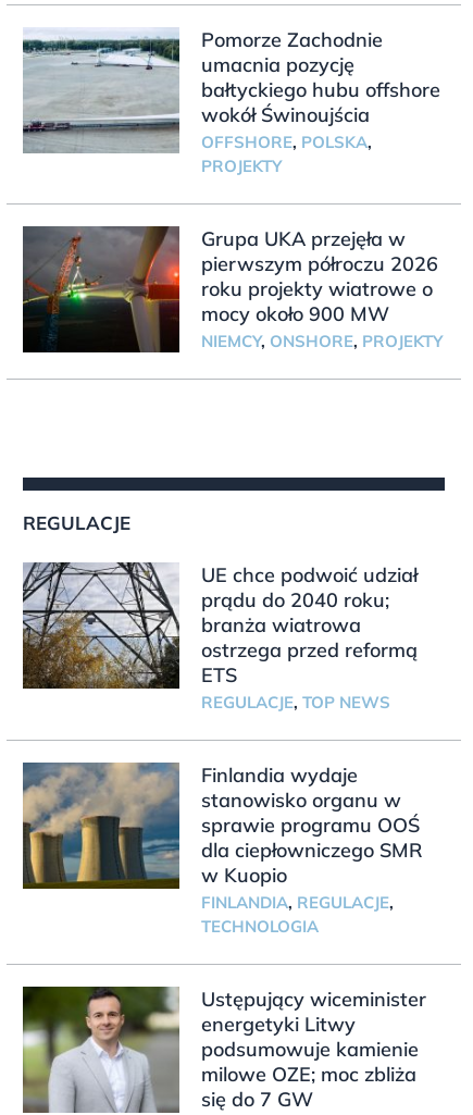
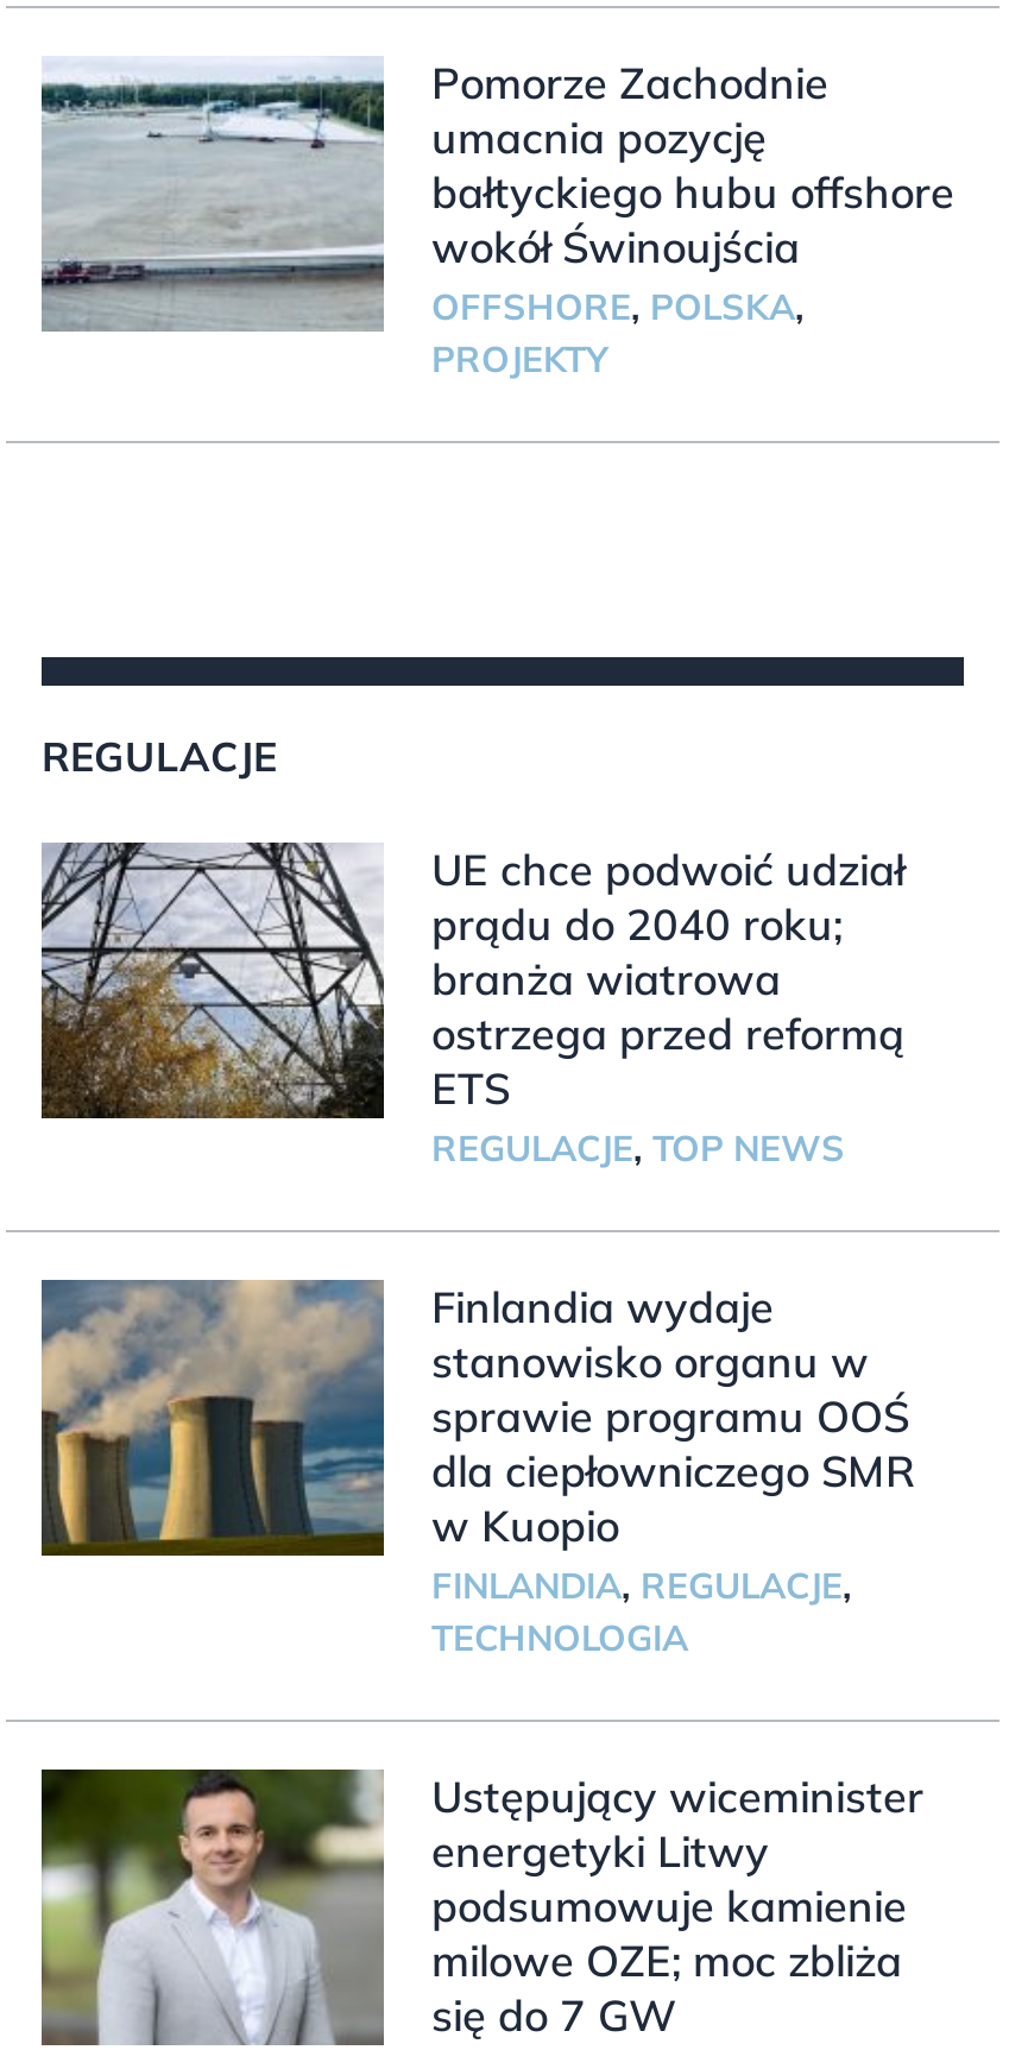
- [image]
- Grupa UKA przejęła w
- pierwszym półroczu 2026
- roku projekty wiatrowe o
- mocy około 900 MW
- NIEMCY, ONSHORE, PROJEKTY
